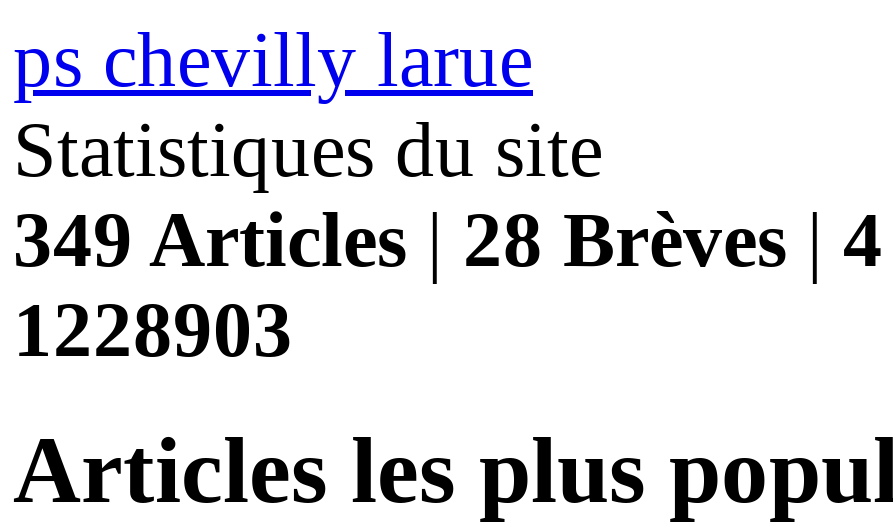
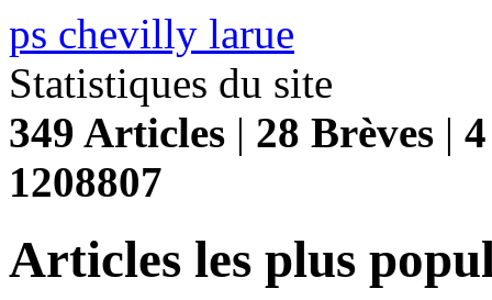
- 1228903
+ 1208807
